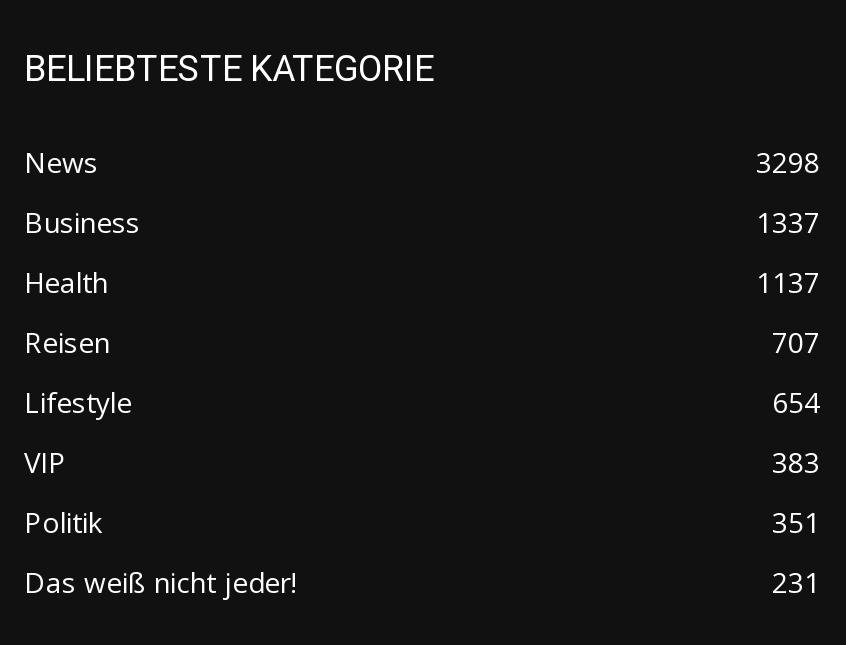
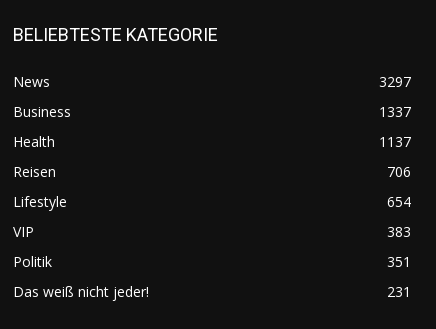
- 3298
+ 3297

- 707
+ 706
